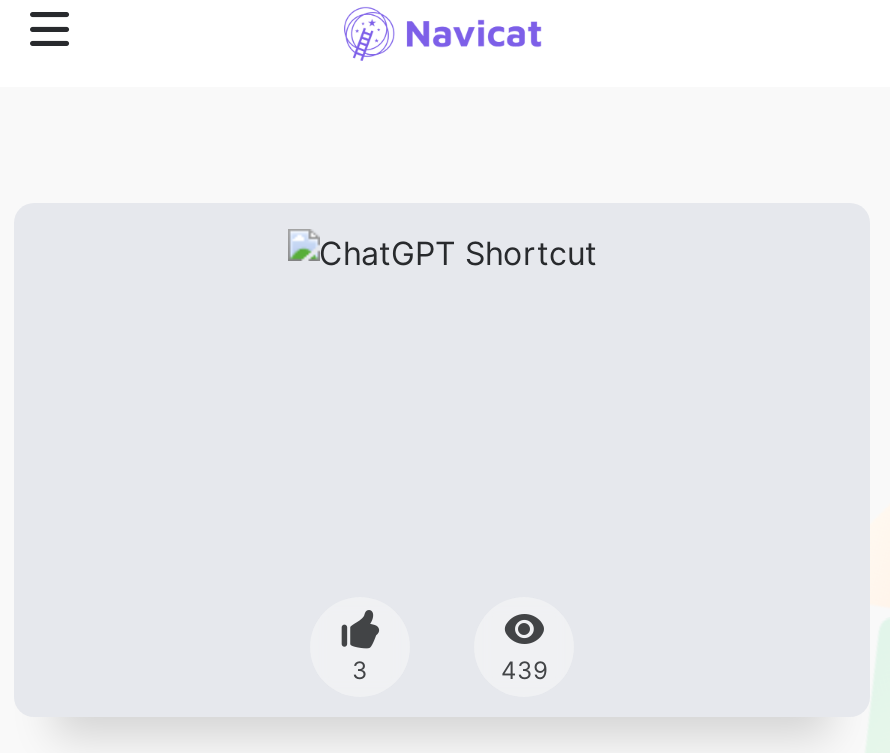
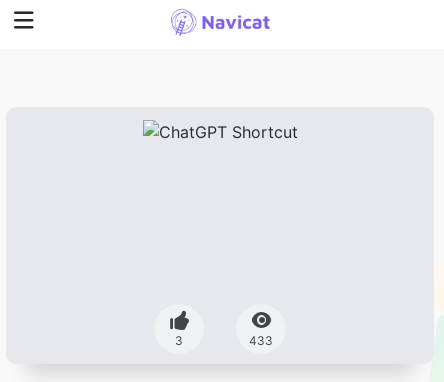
- 439
+ 433
